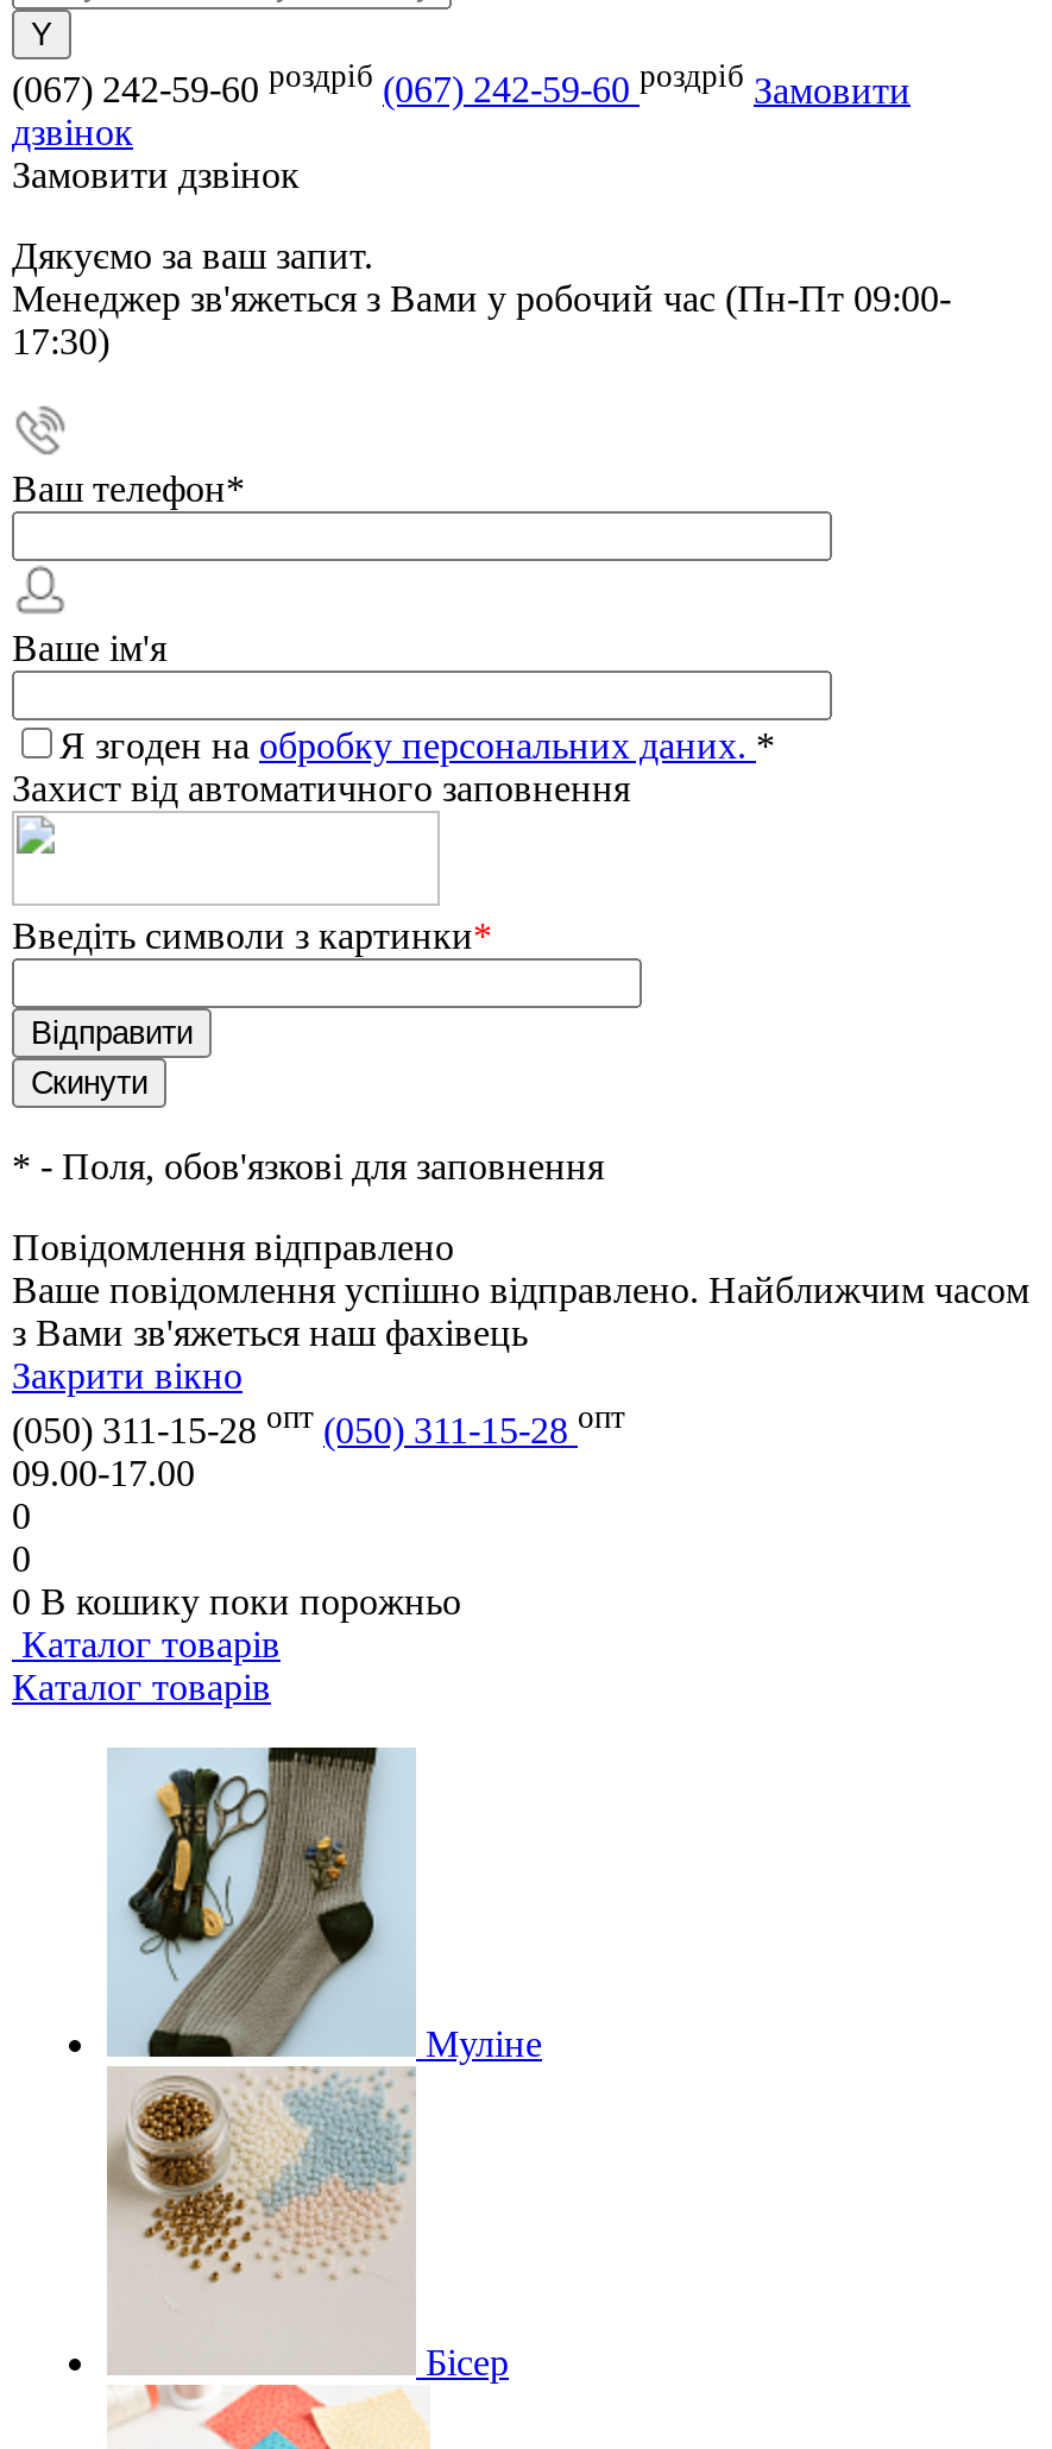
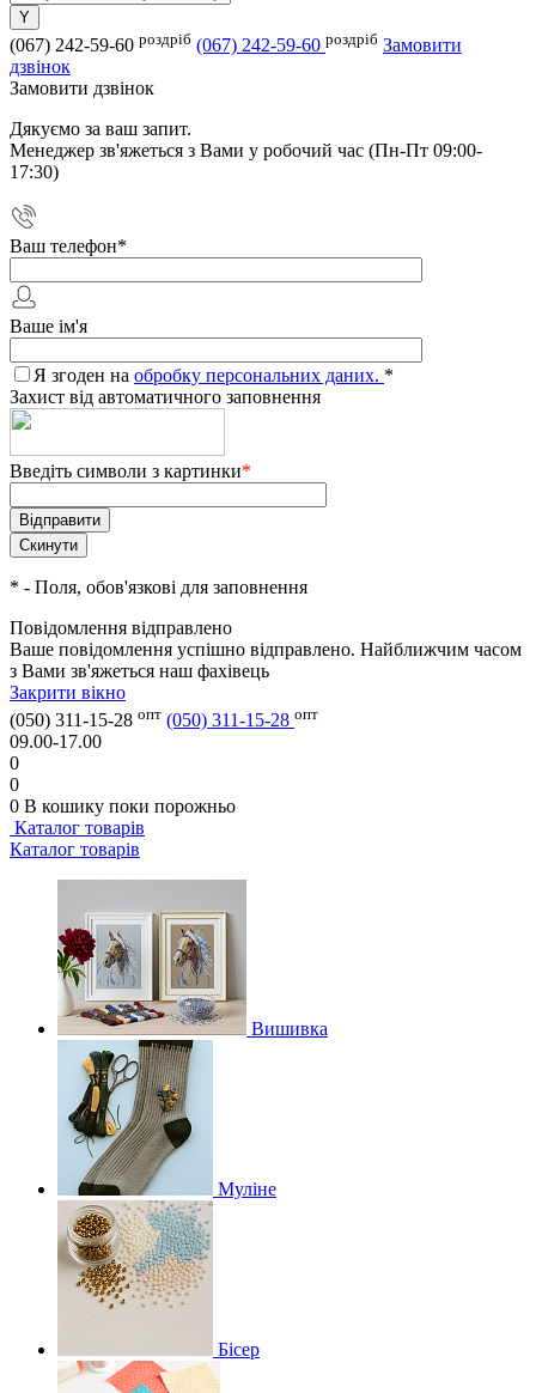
+ [image]
+ Вишивка
